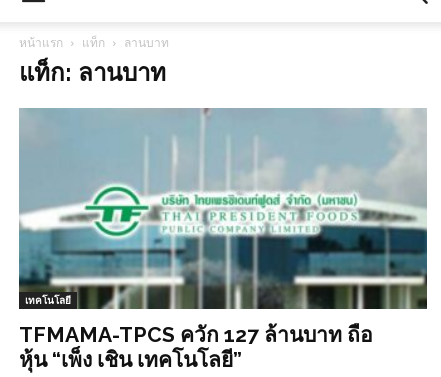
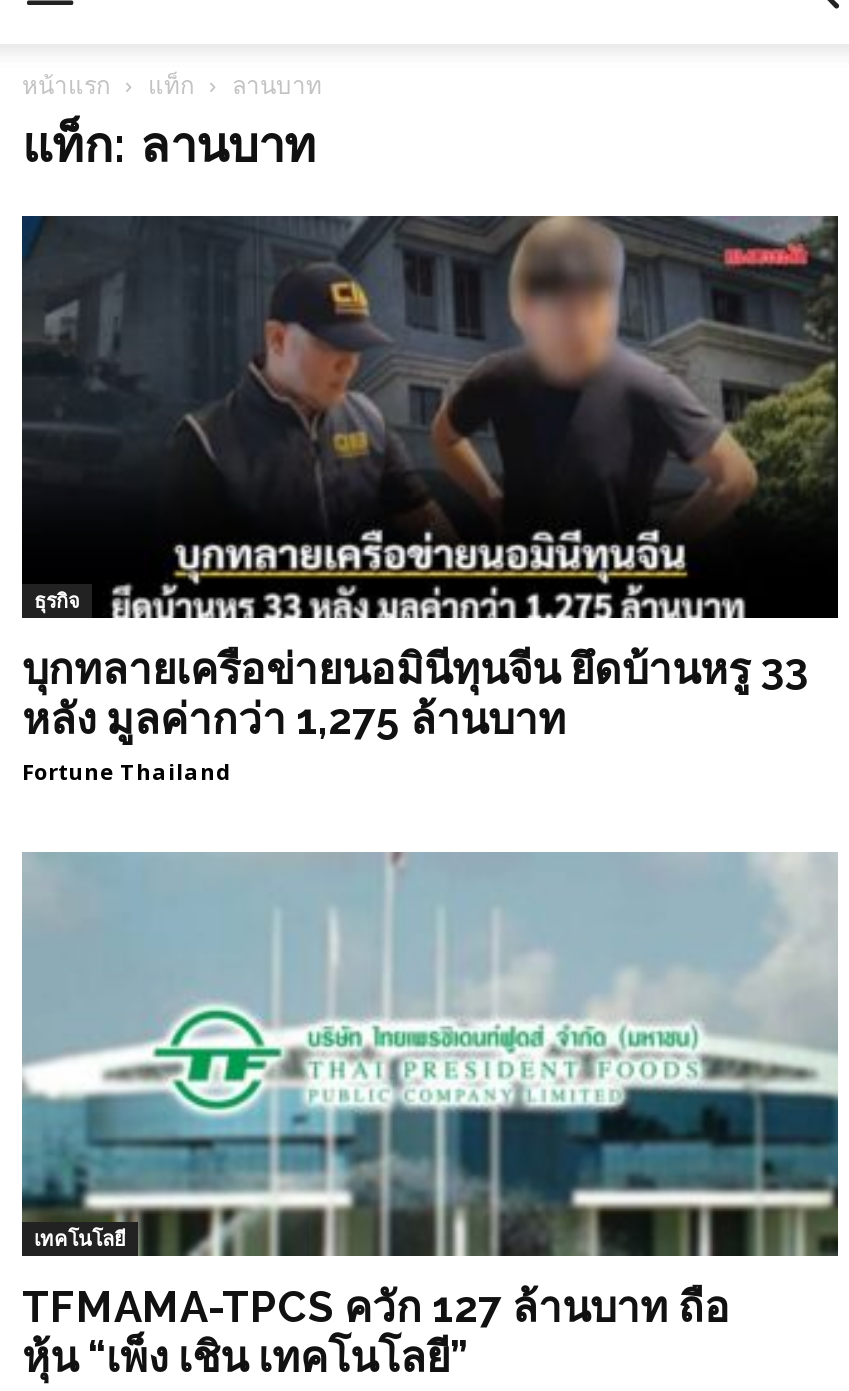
+ [image]
+ ธุรกิจ
+ บุกทลายเครือข่ายนอมินีทุนจีน ยึดบ้านหรู 33
+ หลัง มูลค่ากว่า 1,275 ล้านบาท
+ Fortune Thailand
